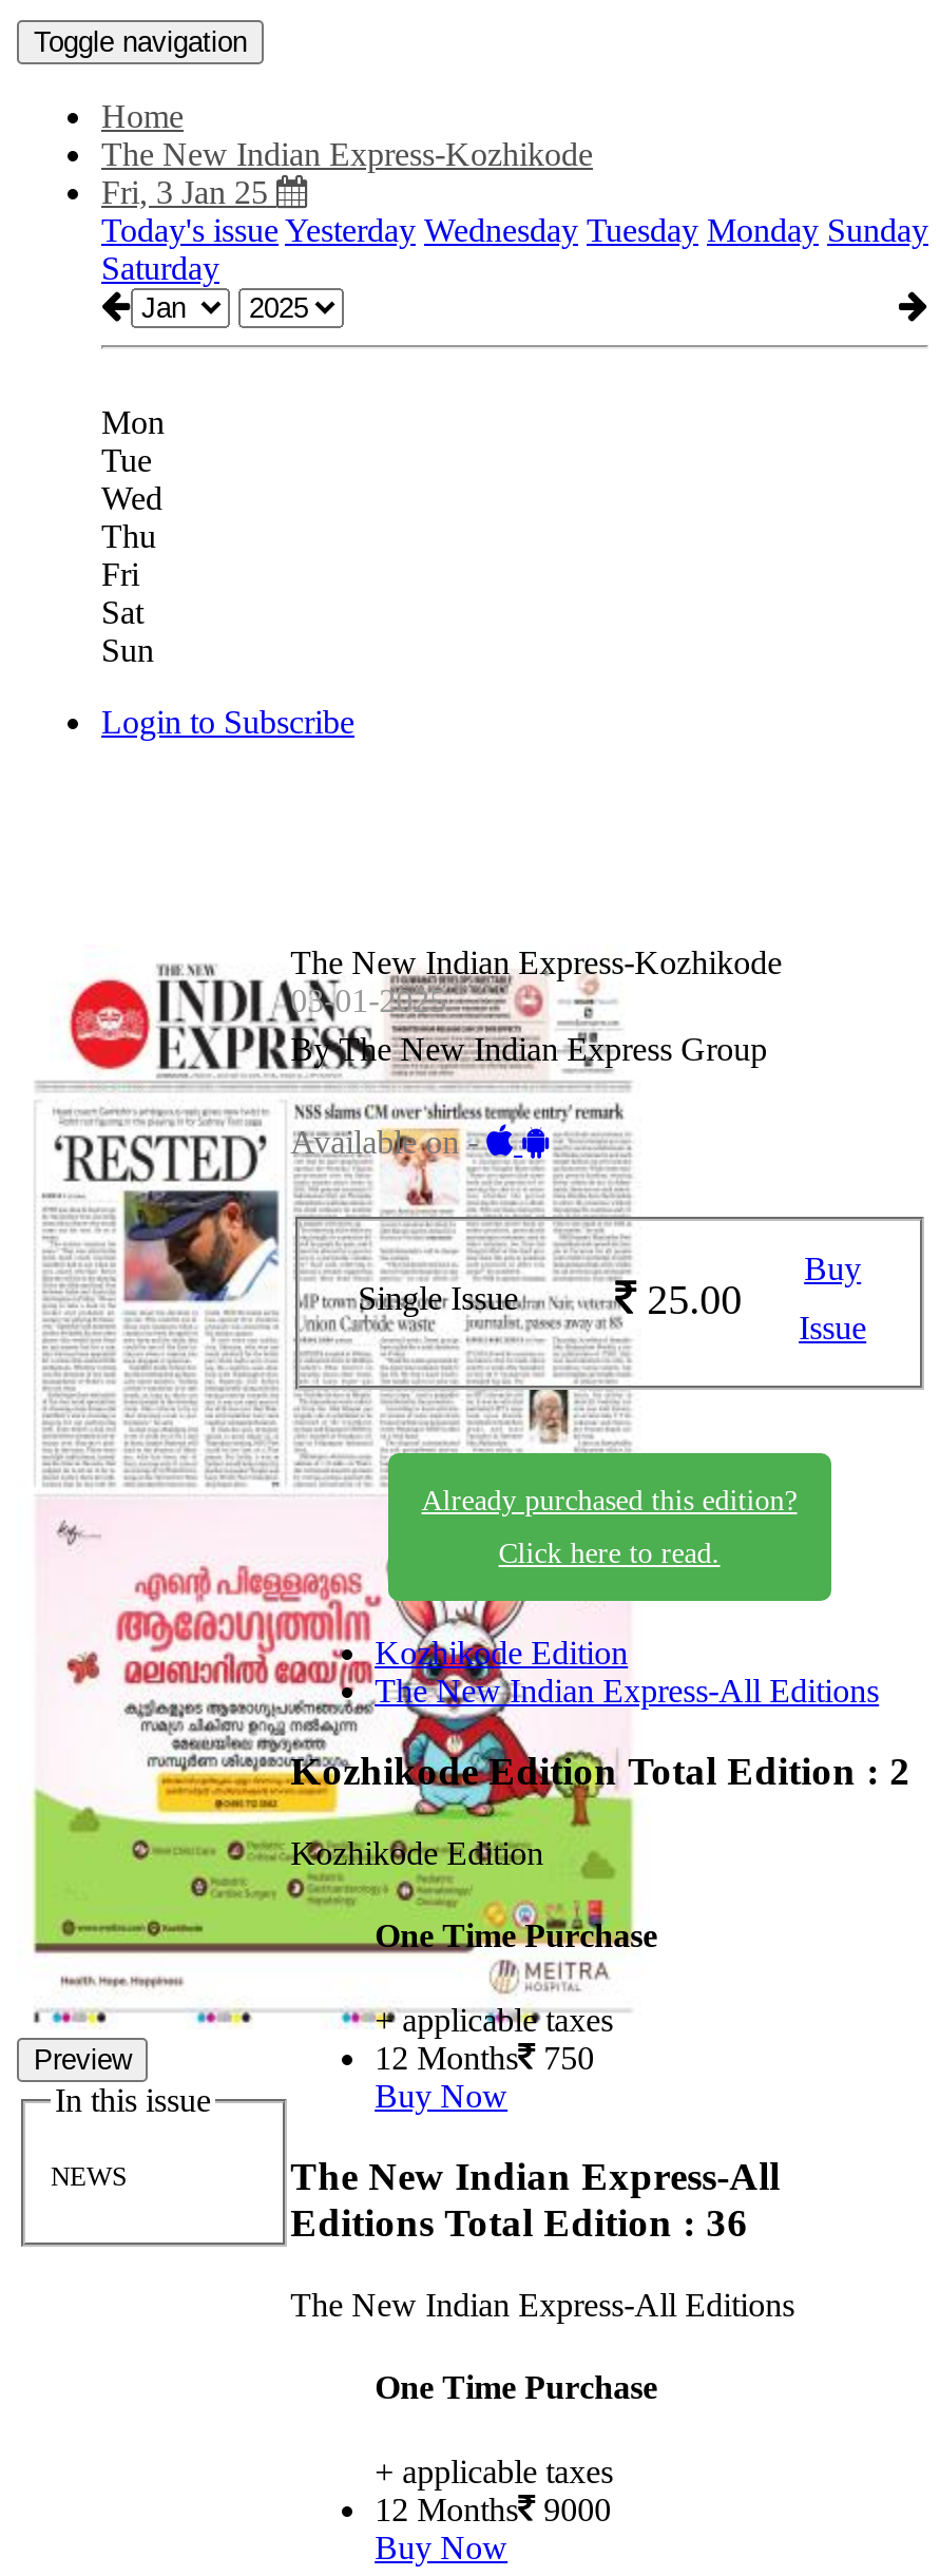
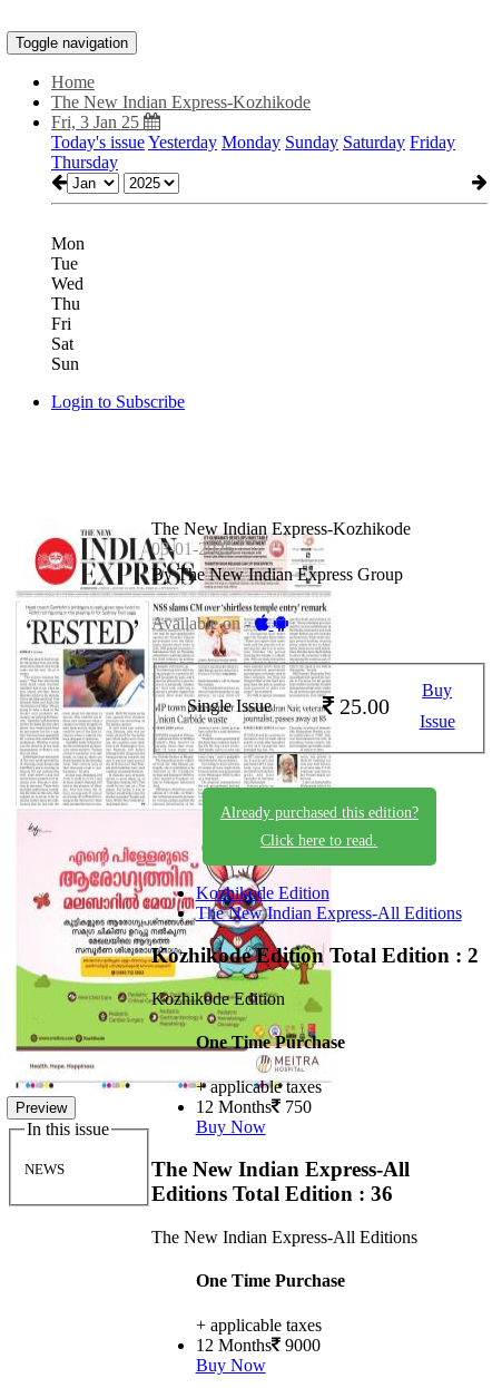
- Today's issue Yesterday Wednesday Tuesday Monday Sunday
- Saturday
+ Today's issue Yesterday Monday Sunday Saturday Friday
+ Thursday
